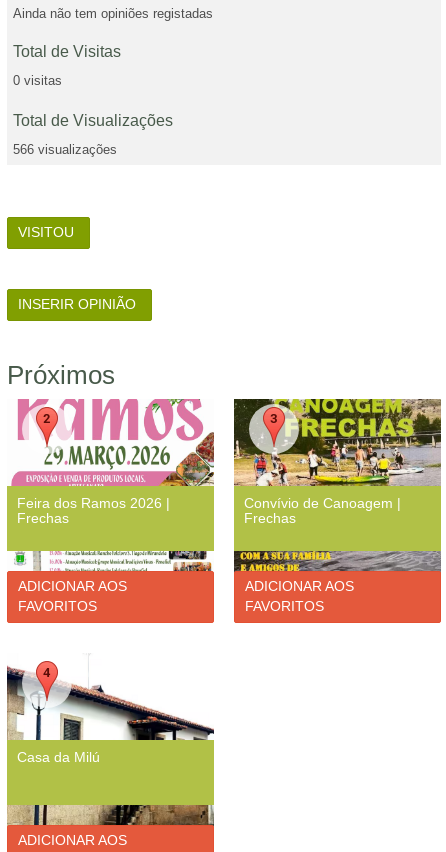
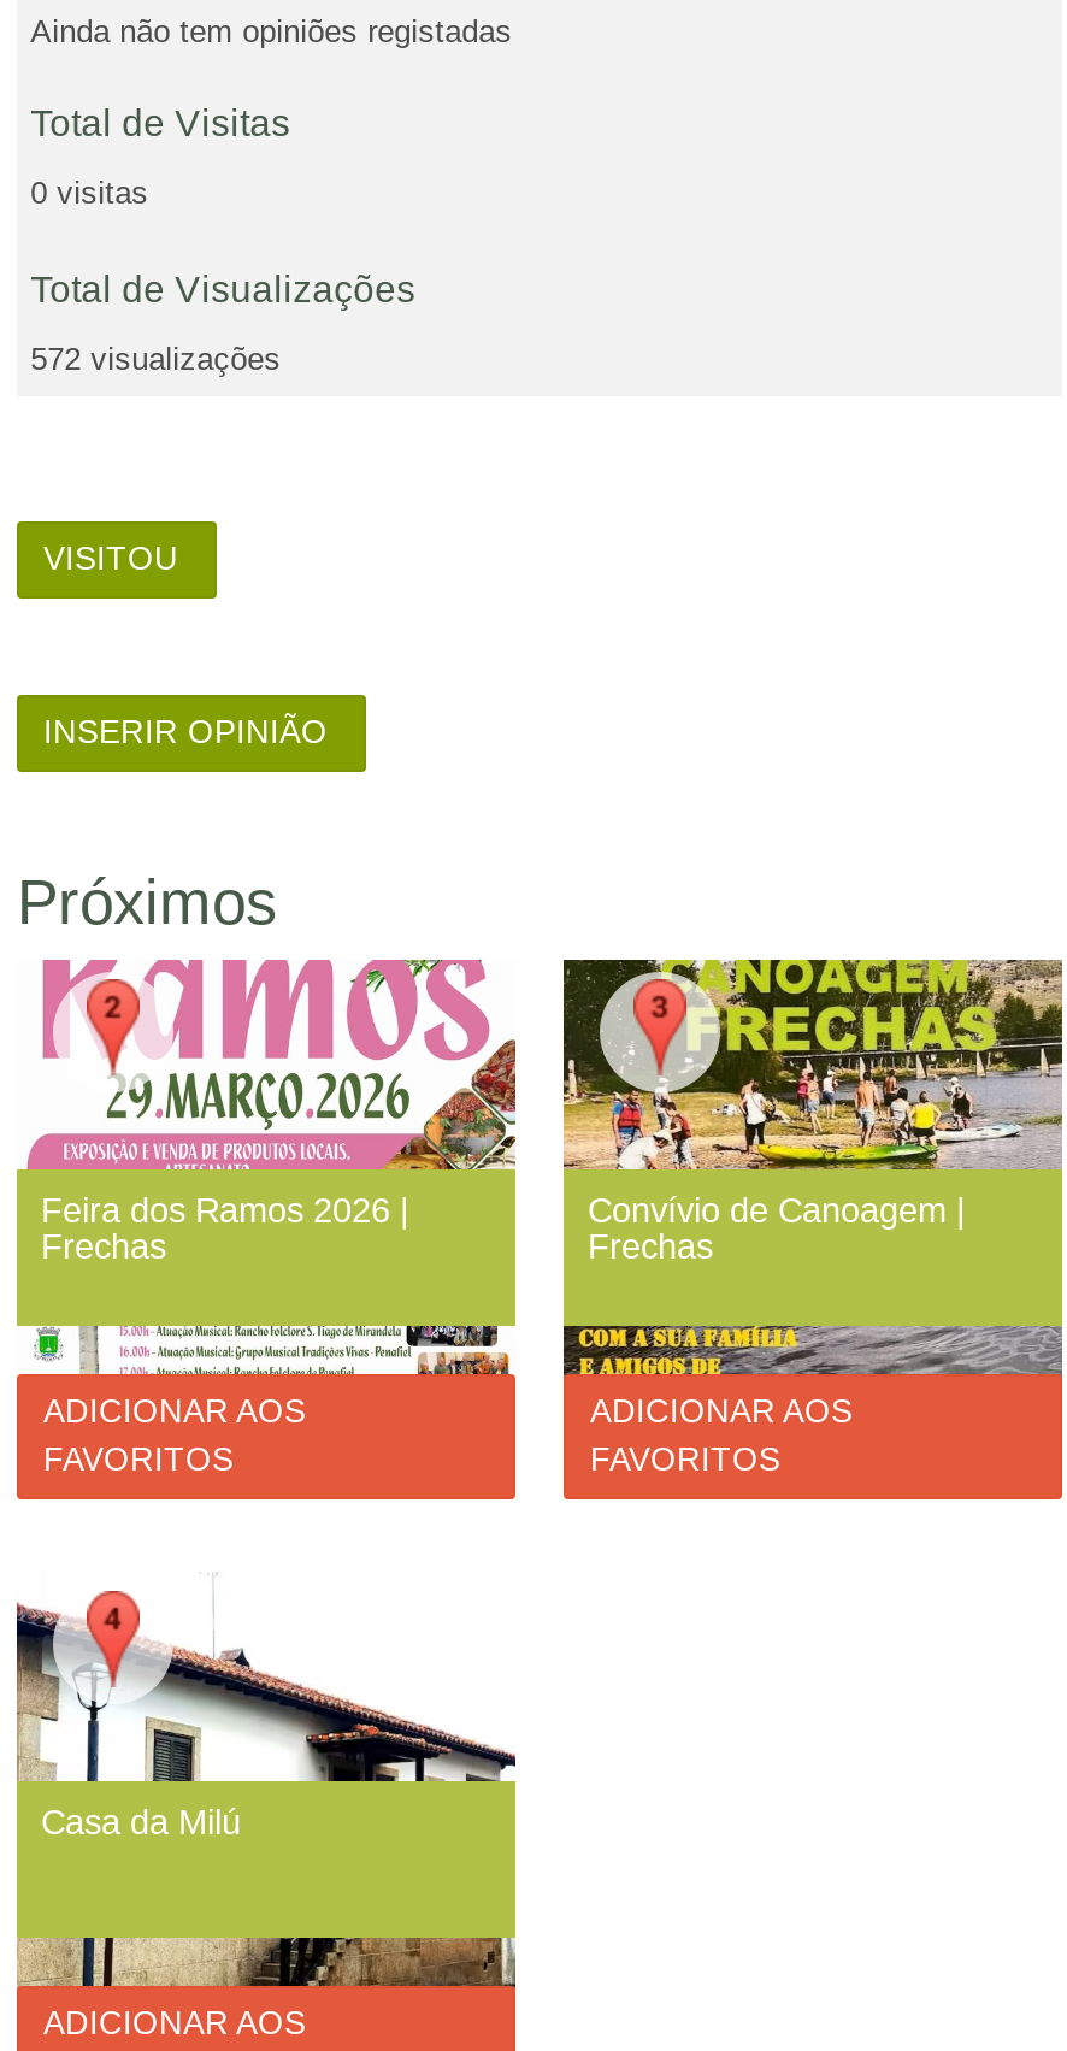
- 566 visualizações
+ 572 visualizações
